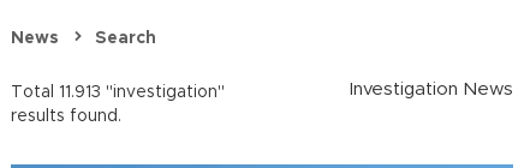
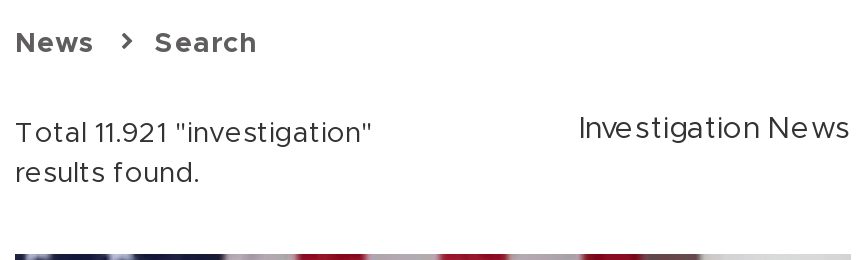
- Total 11.913 "investigation"
+ Total 11.921 "investigation"
